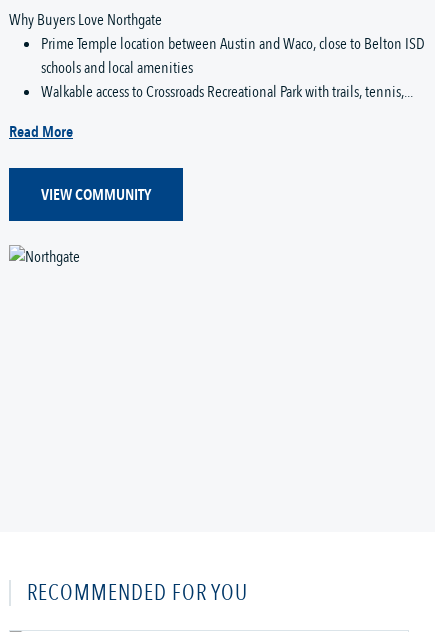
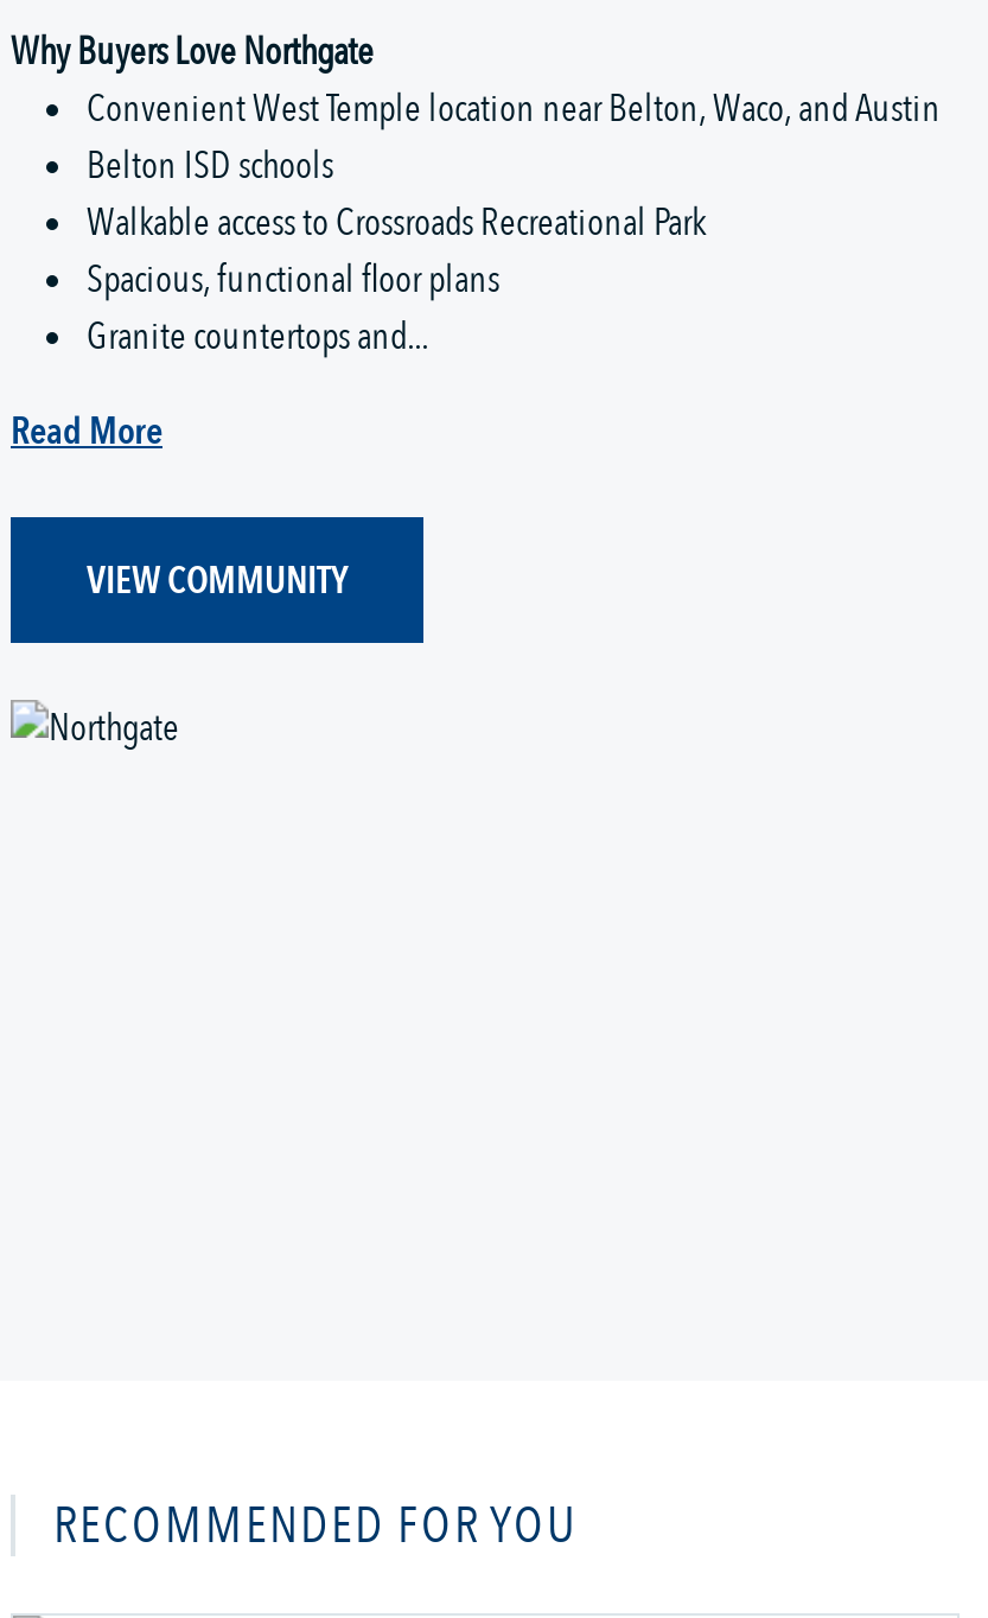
- Prime Temple location between Austin and Waco, close to Belton ISD
- schools and local amenities
- Walkable access to Crossroads Recreational Park with trails, tennis,...
+ Convenient West Temple location near Belton, Waco, and Austin
+ Belton ISD schools
+ Walkable access to Crossroads Recreational Park
+ Spacious, functional floor plans
+ Granite countertops and...
